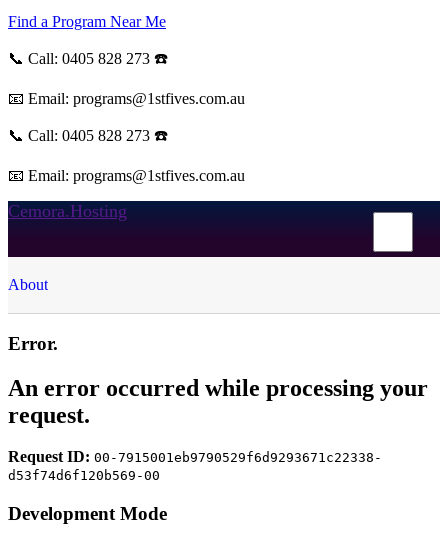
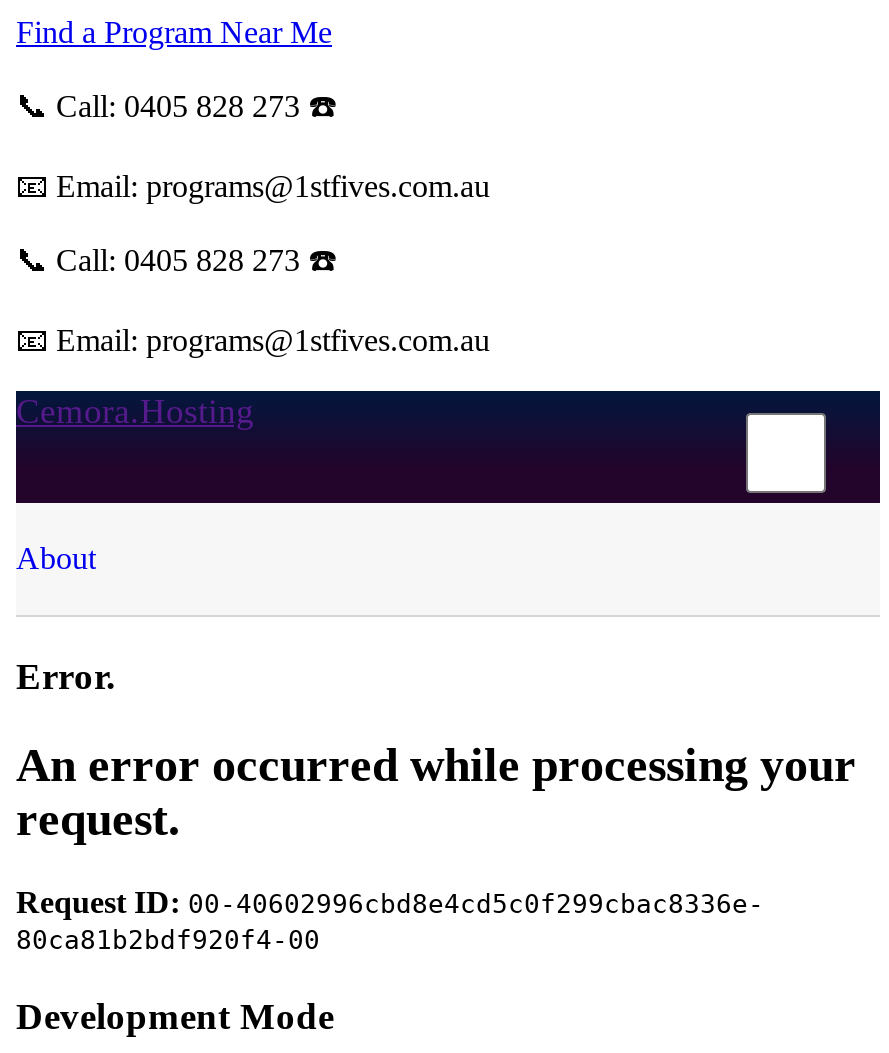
- Request ID: 00-7915001eb9790529f6d9293671c22338-
- d53f74d6f120b569-00
+ Request ID: 00-40602996cbd8e4cd5c0f299cbac8336e-
+ 80ca81b2bdf920f4-00
